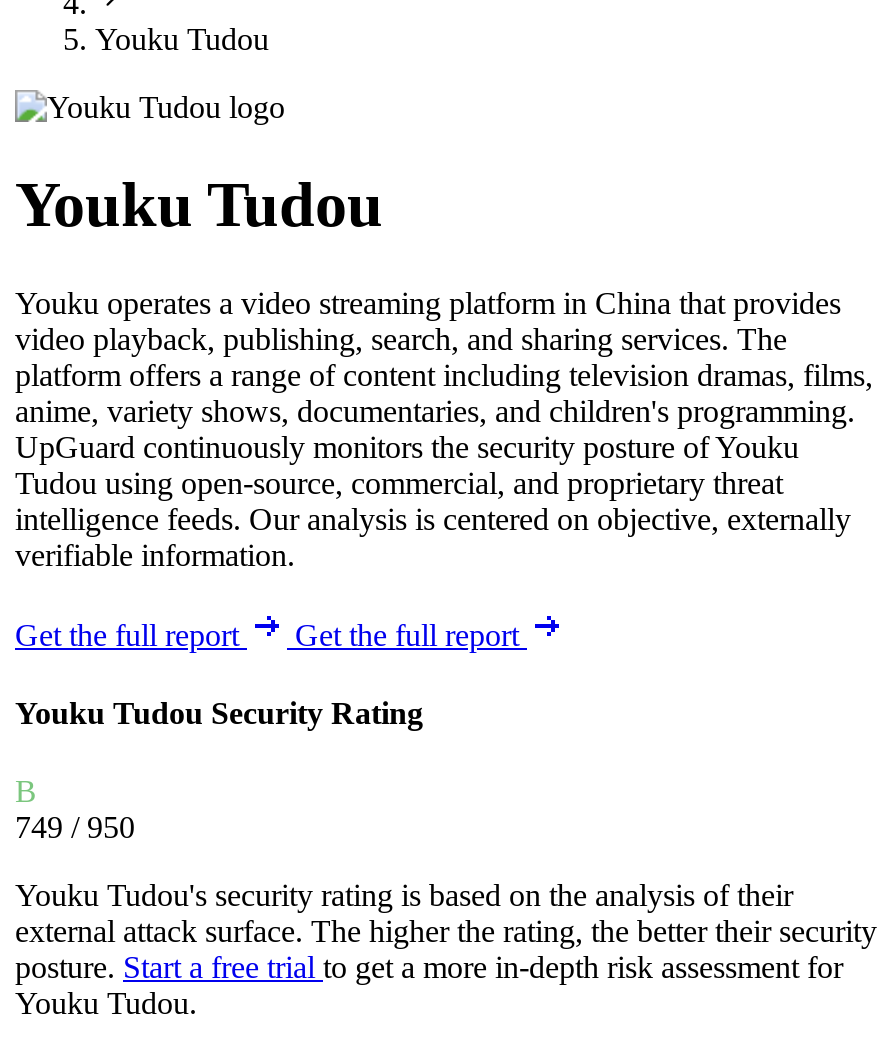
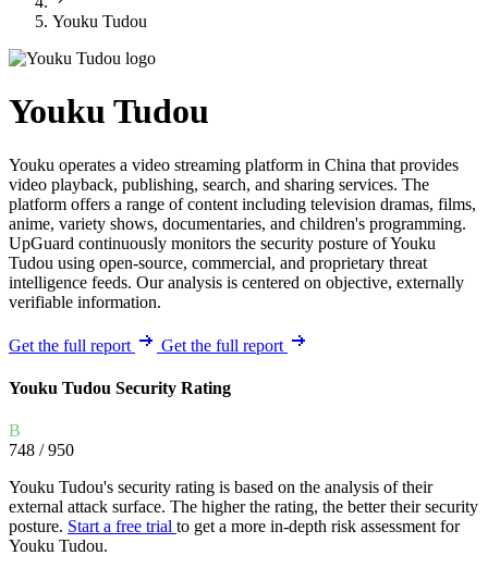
- 749 / 950
+ 748 / 950
